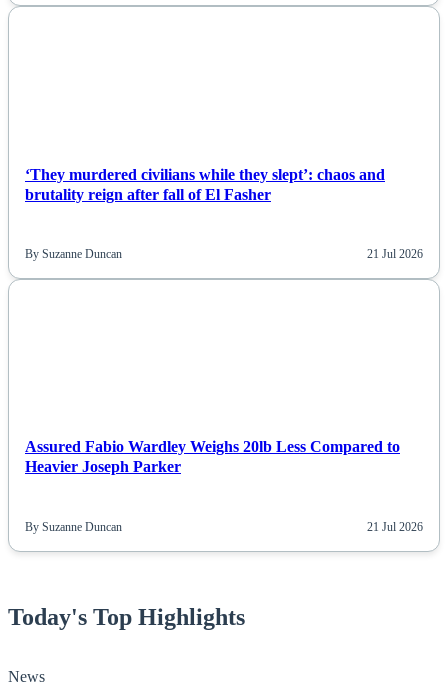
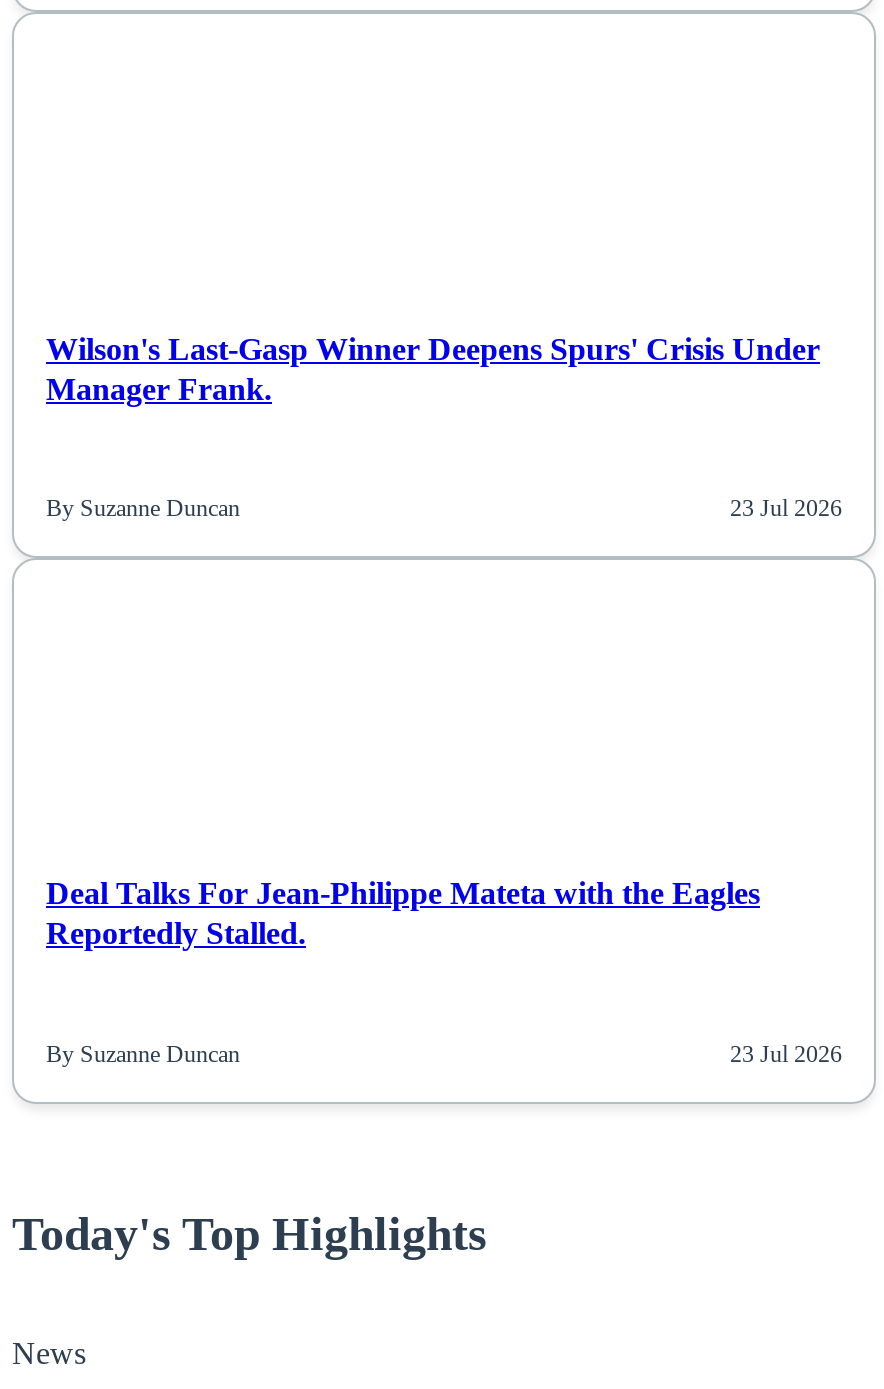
- ‘They murdered civilians while they slept’: chaos and
- brutality reign after fall of El Fasher
+ Wilson's Last-Gasp Winner Deepens Spurs' Crisis Under
+ Manager Frank.

- 21 Jul 2026
+ 23 Jul 2026

- Assured Fabio Wardley Weighs 20lb Less Compared to
- Heavier Joseph Parker
+ Deal Talks For Jean-Philippe Mateta with the Eagles
+ Reportedly Stalled.

- 21 Jul 2026
+ 23 Jul 2026
